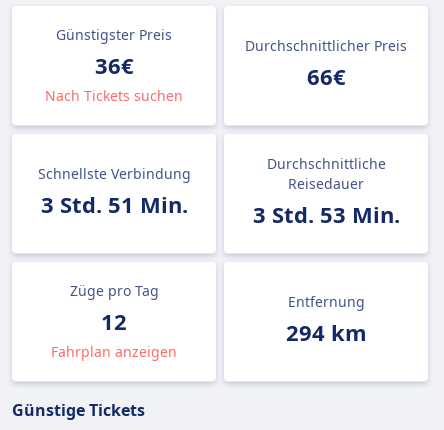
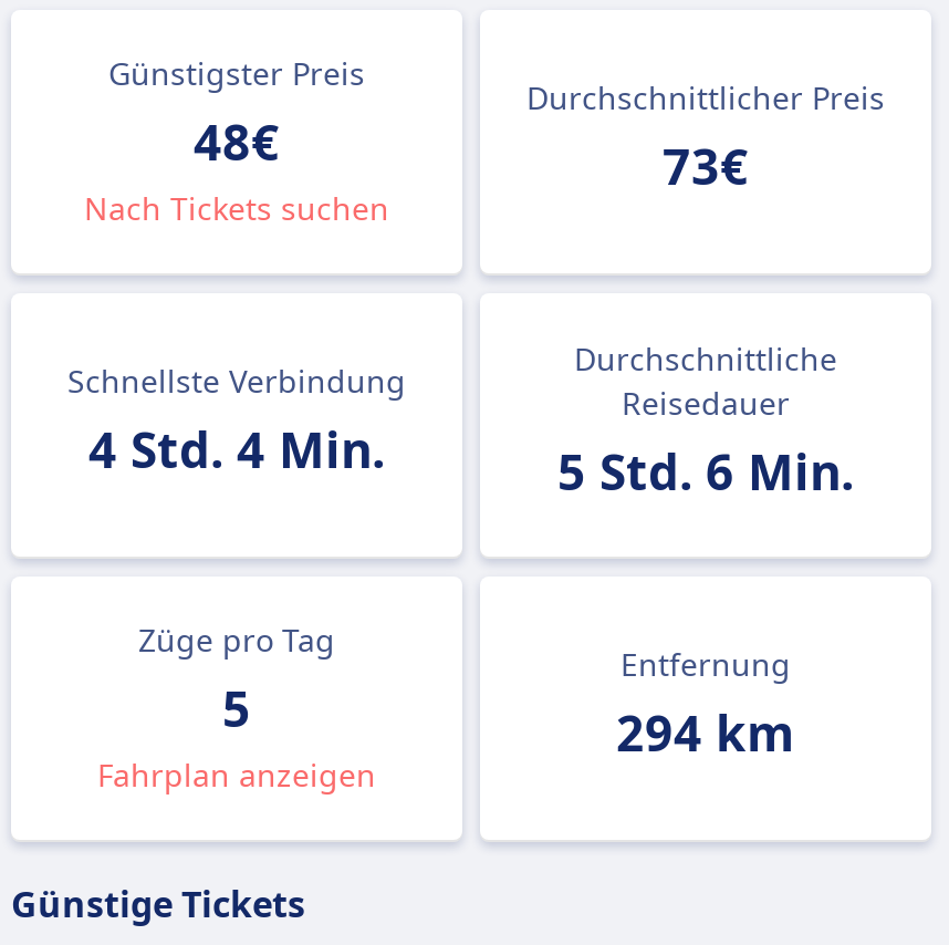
- 36€
+ 48€

- 66€
+ 73€

- 3 Std. 51 Min.
+ 4 Std. 4 Min.

- 3 Std. 53 Min.
+ 5 Std. 6 Min.

- 12
+ 5
